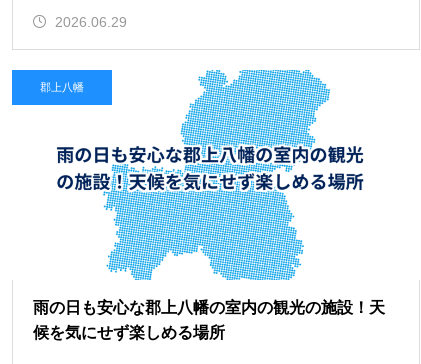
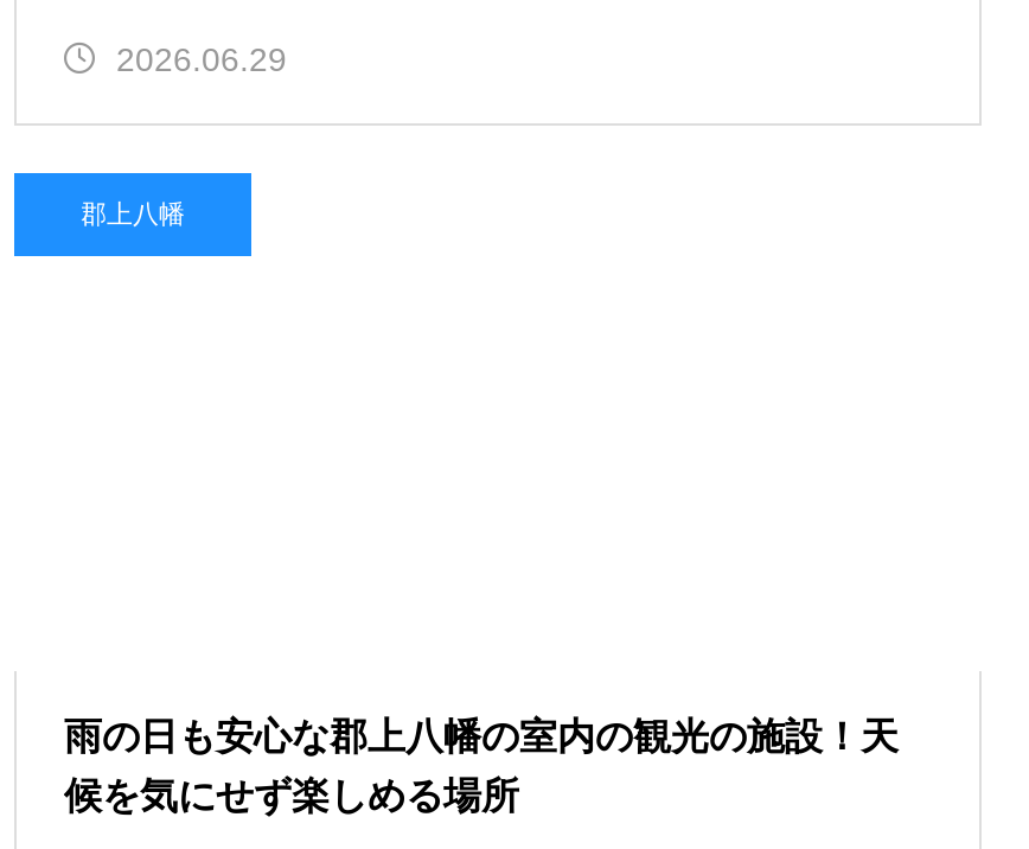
- [image]
